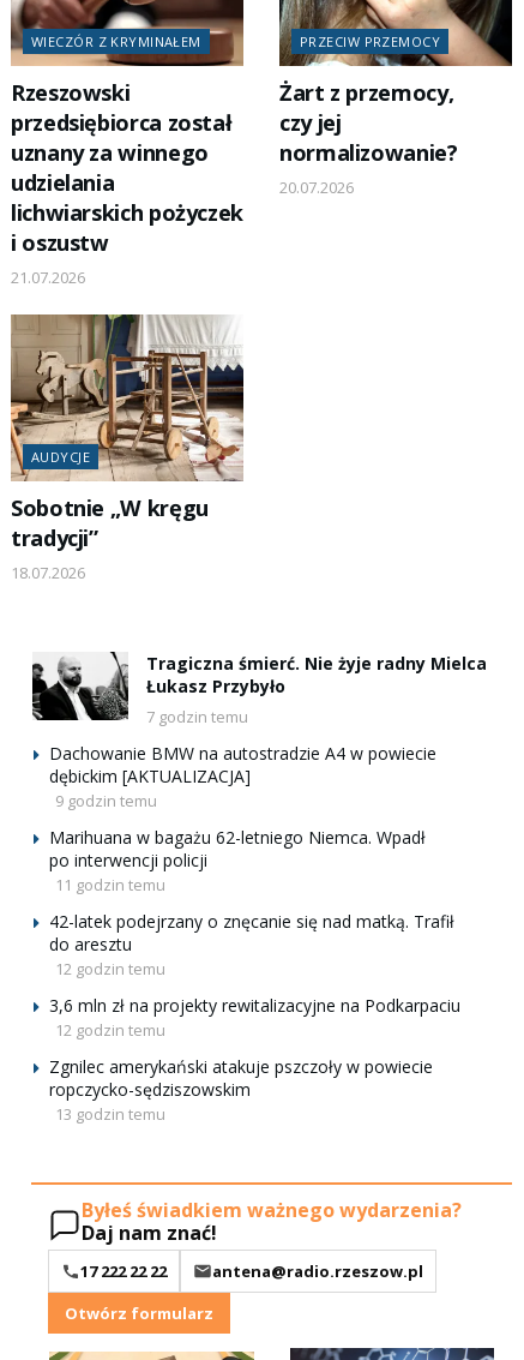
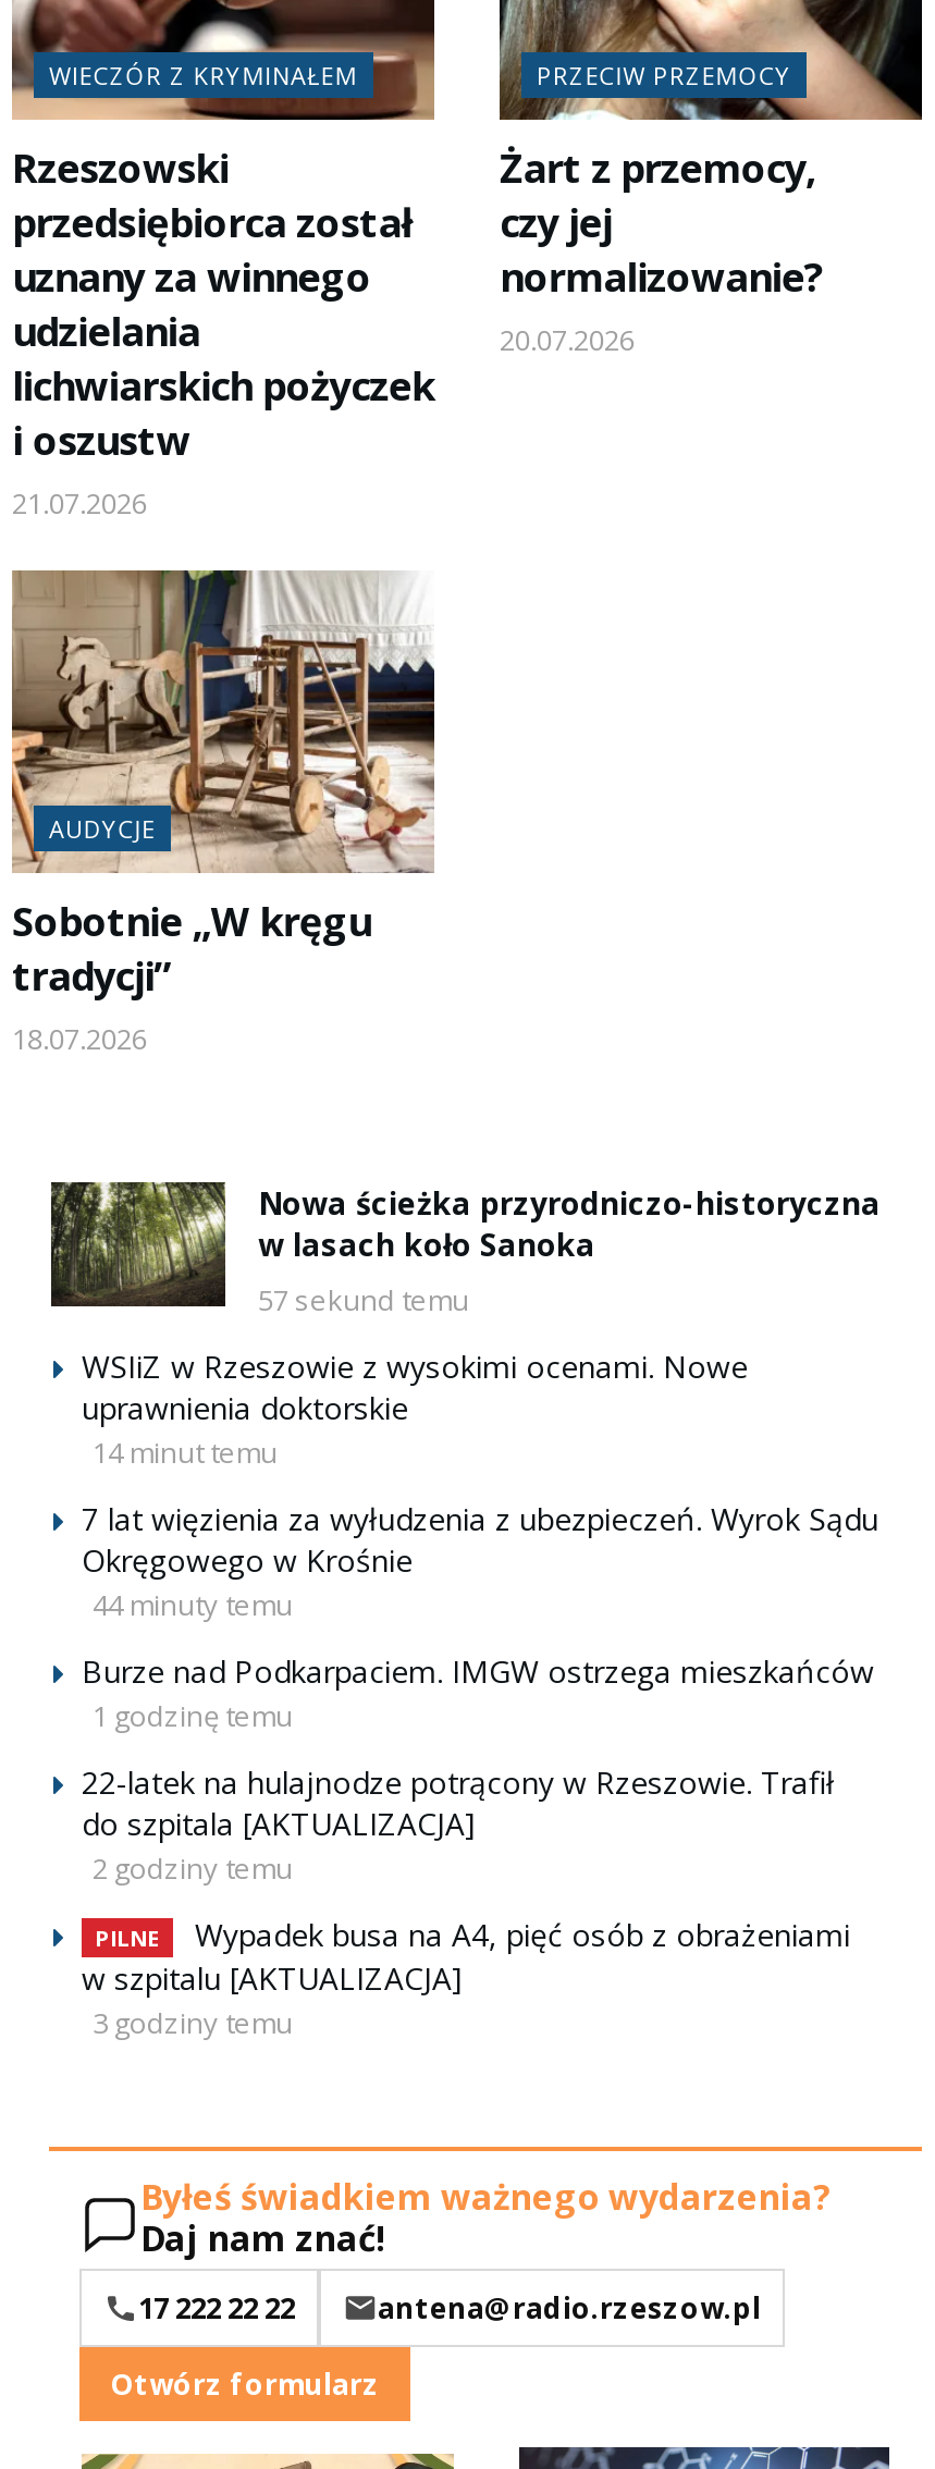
- [image]
- Tragiczna śmierć. Nie żyje radny Mielca
- Łukasz Przybyło
- 7 godzin temu
+ [image]
+ Nowa ścieżka przyrodniczo-historyczna
+ w lasach koło Sanoka
+ 57 sekund temu

- Dachowanie BMW na autostradzie A4 w powiecie
- dębickim [AKTUALIZACJA]
- 9 godzin temu
+ WSIiZ w Rzeszowie z wysokimi ocenami. Nowe
+ uprawnienia doktorskie
+ 14 minut temu

- Marihuana w bagażu 62-letniego Niemca. Wpadł
- po interwencji policji
- 11 godzin temu
+ 7 lat więzienia za wyłudzenia z ubezpieczeń. Wyrok Sądu
+ Okręgowego w Krośnie
+ 44 minuty temu

- 42-latek podejrzany o znęcanie się nad matką. Trafił
- do aresztu
- 12 godzin temu
+ Burze nad Podkarpaciem. IMGW ostrzega mieszkańców
+ 1 godzinę temu

- 3,6 mln zł na projekty rewitalizacyjne na Podkarpaciu
- 12 godzin temu
+ 22-latek na hulajnodze potrącony w Rzeszowie. Trafił
+ do szpitala [AKTUALIZACJA]
+ 2 godziny temu

- Zgnilec amerykański atakuje pszczoły w powiecie
- ropczycko-sędziszowskim
- 13 godzin temu
+ PILNE
+ Wypadek busa na A4, pięć osób z obrażeniami
+ w szpitalu [AKTUALIZACJA]
+ 3 godziny temu
